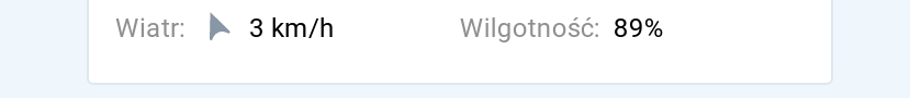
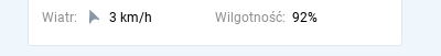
- Wilgotność: 89%
+ Wilgotność: 92%
